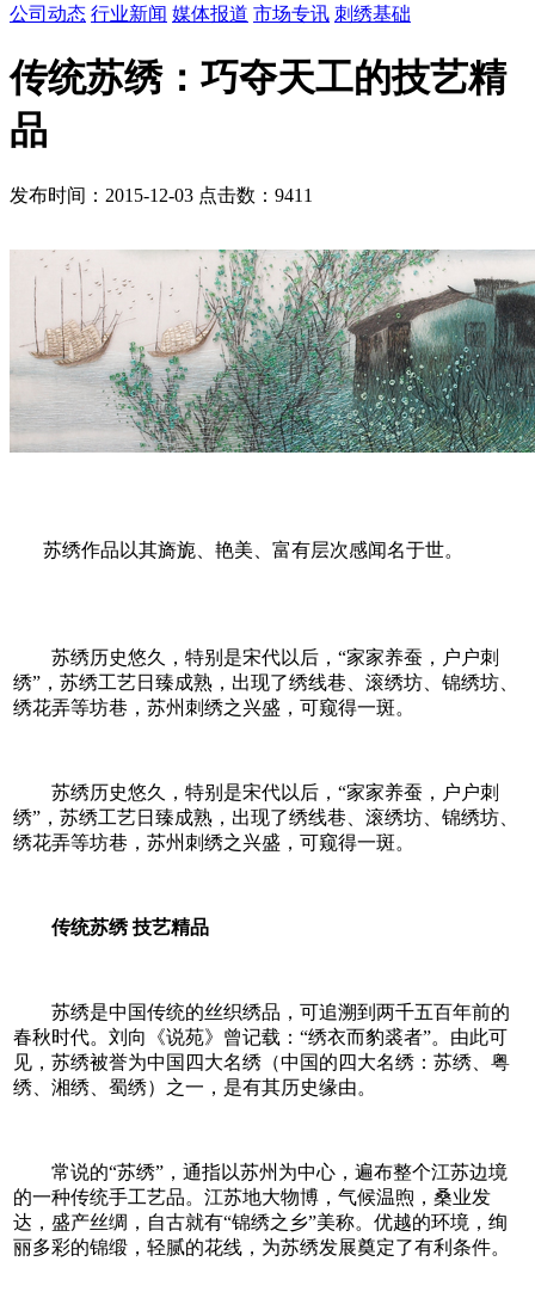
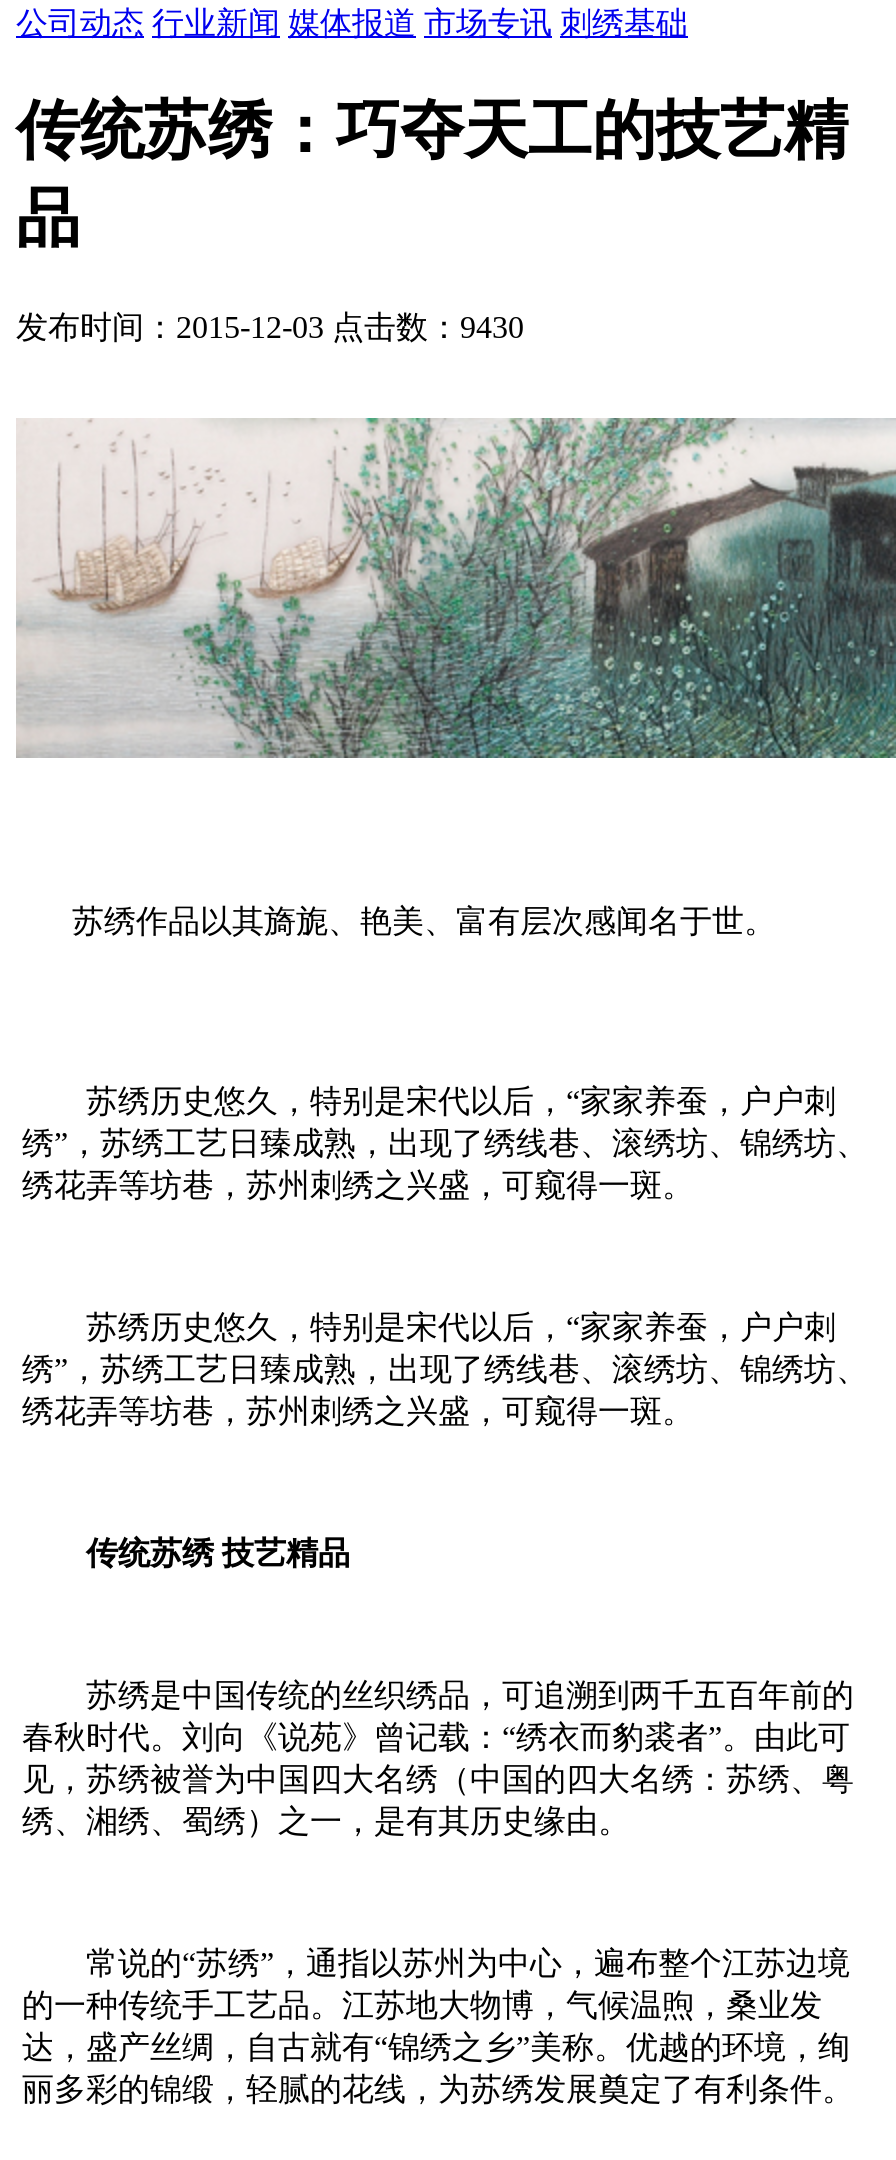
- 发布时间：2015-12-03 点击数：9411
+ 发布时间：2015-12-03 点击数：9430
